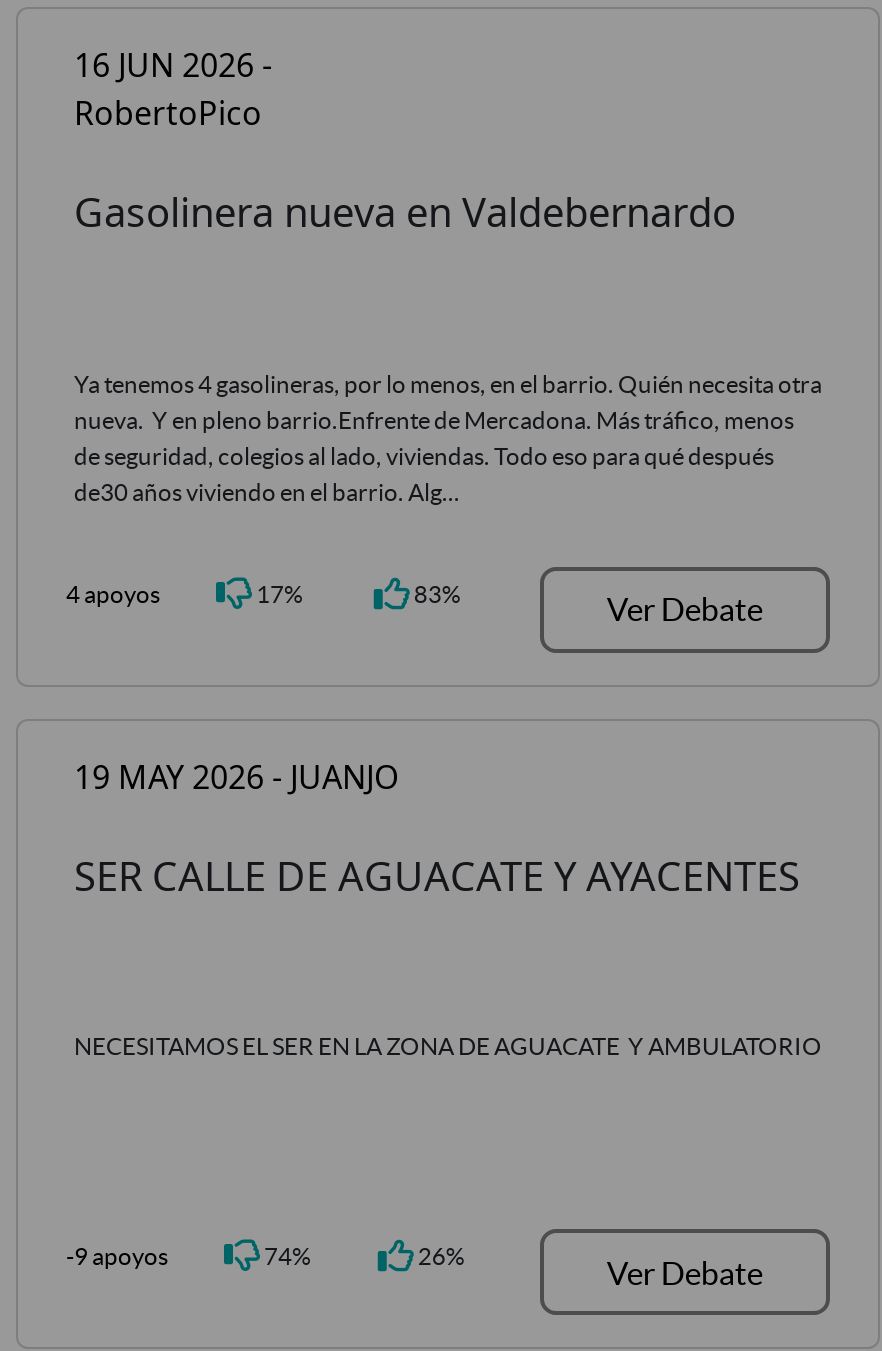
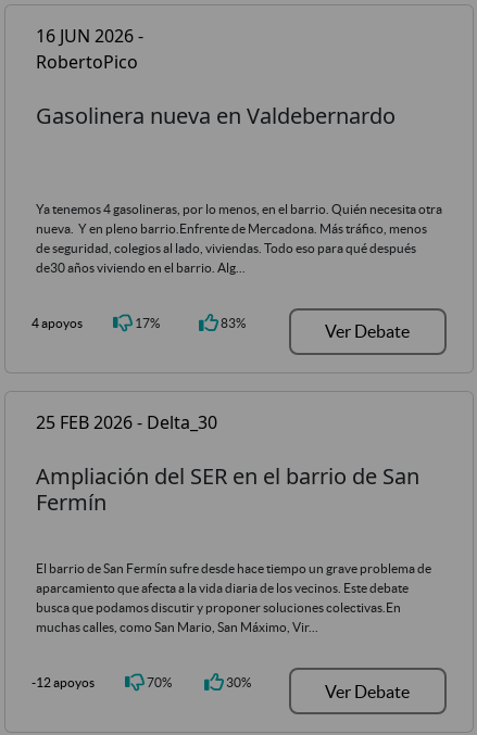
- 19 MAY 2026 - JUANJO
+ 25 FEB 2026 - Delta_30

- SER CALLE DE AGUACATE Y AYACENTES
+ Ampliación del SER en el barrio de San
+ Fermín

- NECESITAMOS EL SER EN LA ZONA DE AGUACATE Y AMBULATORIO
+ El barrio de San Fermín sufre desde hace tiempo un grave problema de
+ aparcamiento que afecta a la vida diaria de los vecinos. Este debate
+ busca que podamos discutir y proponer soluciones colectivas.En
+ muchas calles, como San Mario, San Máximo, Vir...

- -9 apoyos
- 74%
- 26%
+ -12 apoyos
+ 70%
+ 30%
